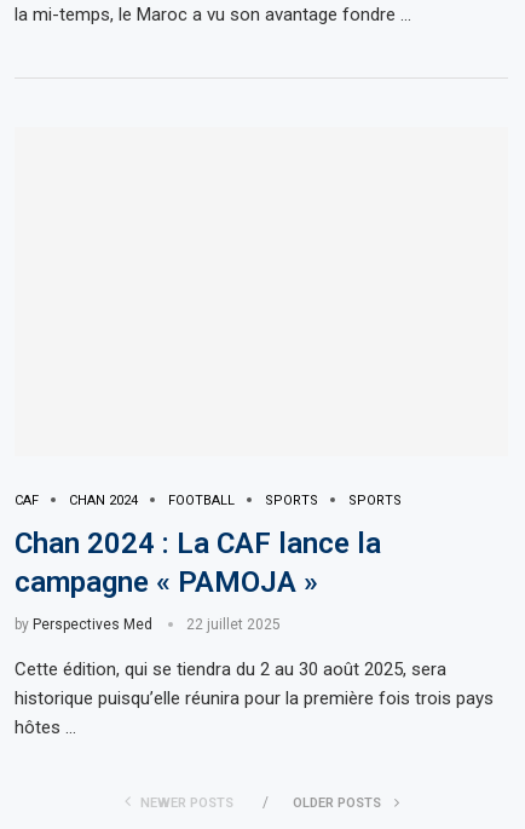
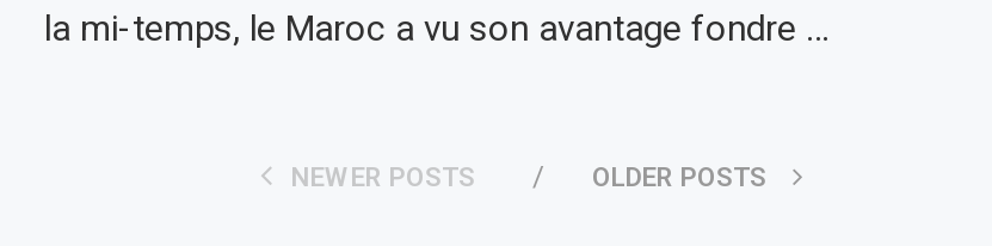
- CAF
- CHAN 2024
- FOOTBALL
- SPORTS
- SPORTS
- Chan 2024 : La CAF lance la
- campagne « PAMOJA »
- by Perspectives Med
- 22 juillet 2025
- Cette édition, qui se tiendra du 2 au 30 août 2025, sera
- historique puisqu’elle réunira pour la première fois trois pays
- hôtes …
